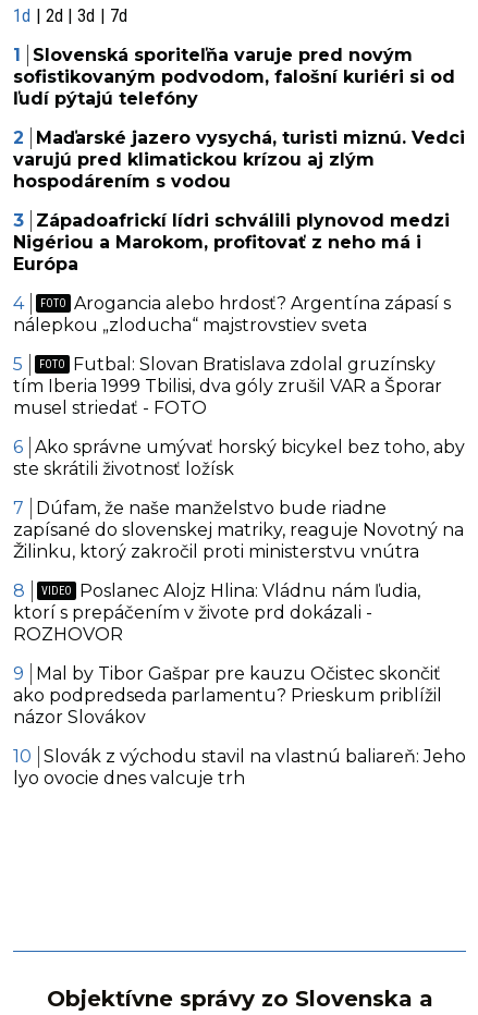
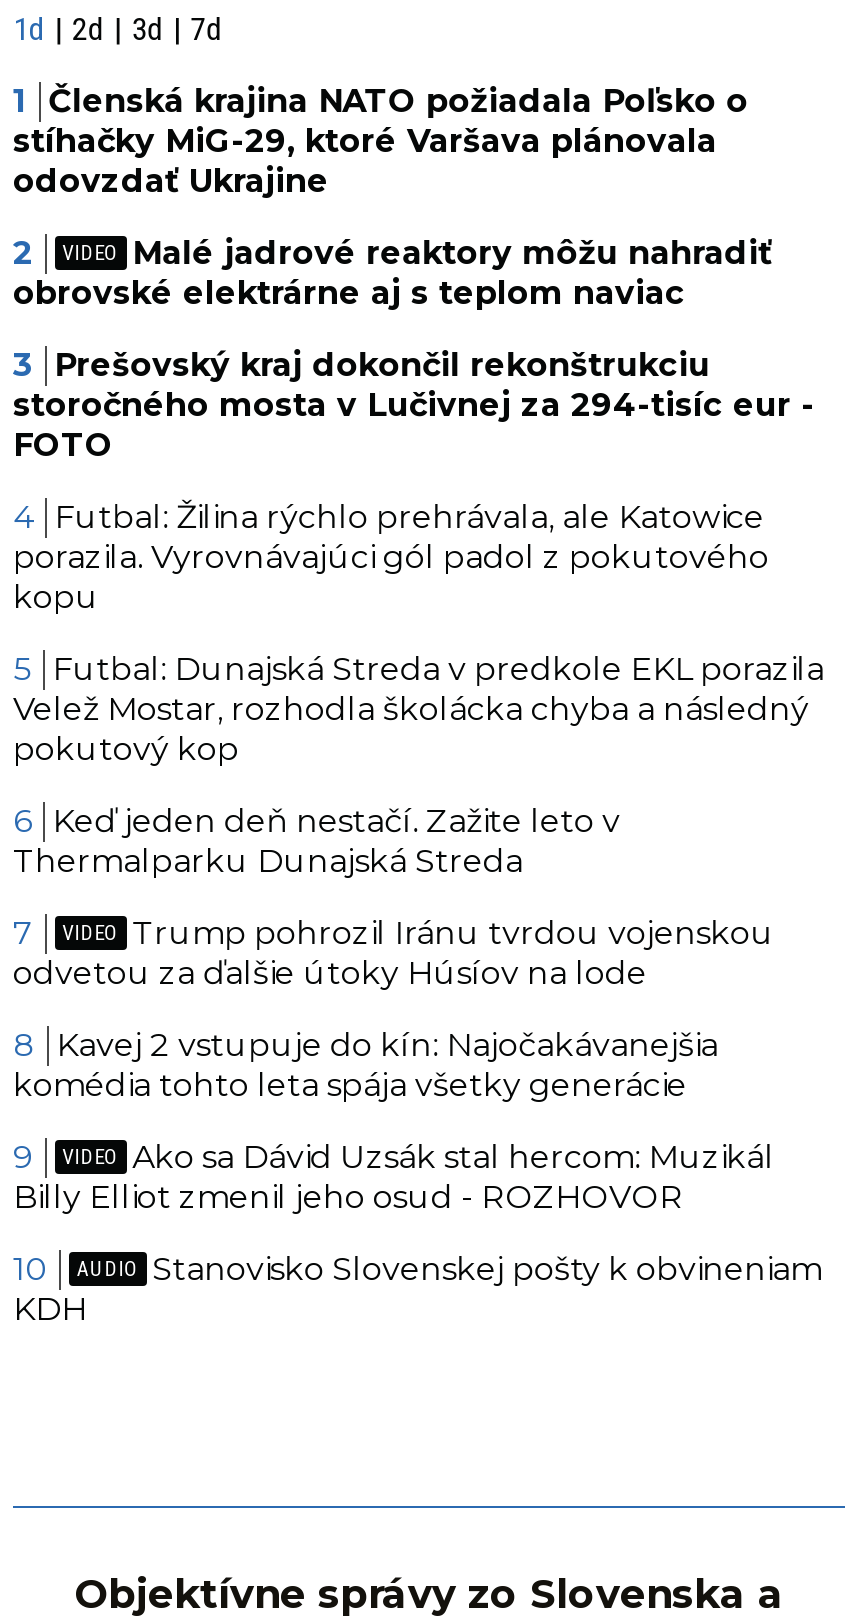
- Slovenská sporiteľňa varuje pred novým
- sofistikovaným podvodom, falošní kuriéri si od
- ľudí pýtajú telefóny
+ Členská krajina NATO požiadala Poľsko o
+ stíhačky MiG-29, ktoré Varšava plánovala
+ odovzdať Ukrajine

- Maďarské jazero vysychá, turisti miznú. Vedci
- varujú pred klimatickou krízou aj zlým
- hospodárením s vodou
+ Malé jadrové reaktory môžu nahradiť
+ obrovské elektrárne aj s teplom naviac

- Západoafrickí lídri schválili plynovod medzi
- Nigériou a Marokom, profitovať z neho má i
- Európa
+ Prešovský kraj dokončil rekonštrukciu
+ storočného mosta v Lučivnej za 294-tisíc eur -
+ FOTO

- Arogancia alebo hrdosť? Argentína zápasí s
- nálepkou „zloducha“ majstrovstiev sveta
+ Futbal: Žilina rýchlo prehrávala, ale Katowice
+ porazila. Vyrovnávajúci gól padol z pokutového
+ kopu

- Futbal: Slovan Bratislava zdolal gruzínsky
- tím Iberia 1999 Tbilisi, dva góly zrušil VAR a Šporar
- musel striedať - FOTO
+ Futbal: Dunajská Streda v predkole EKL porazila
+ Velež Mostar, rozhodla školácka chyba a následný
+ pokutový kop

- Ako správne umývať horský bicykel bez toho, aby
- ste skrátili životnosť ložísk
+ Keď jeden deň nestačí. Zažite leto v
+ Thermalparku Dunajská Streda

- Dúfam, že naše manželstvo bude riadne
- zapísané do slovenskej matriky, reaguje Novotný na
- Žilinku, ktorý zakročil proti ministerstvu vnútra
+ Trump pohrozil Iránu tvrdou vojenskou
+ odvetou za ďalšie útoky Húsíov na lode

- Poslanec Alojz Hlina: Vládnu nám ľudia,
- ktorí s prepáčením v živote prd dokázali -
- ROZHOVOR
+ Kavej 2 vstupuje do kín: Najočakávanejšia
+ komédia tohto leta spája všetky generácie

- Mal by Tibor Gašpar pre kauzu Očistec skončiť
- ako podpredseda parlamentu? Prieskum priblížil
- názor Slovákov
+ Ako sa Dávid Uzsák stal hercom: Muzikál
+ Billy Elliot zmenil jeho osud - ROZHOVOR

- Slovák z východu stavil na vlastnú baliareň: Jeho
- lyo ovocie dnes valcuje trh
+ Stanovisko Slovenskej pošty k obvineniam
+ KDH
